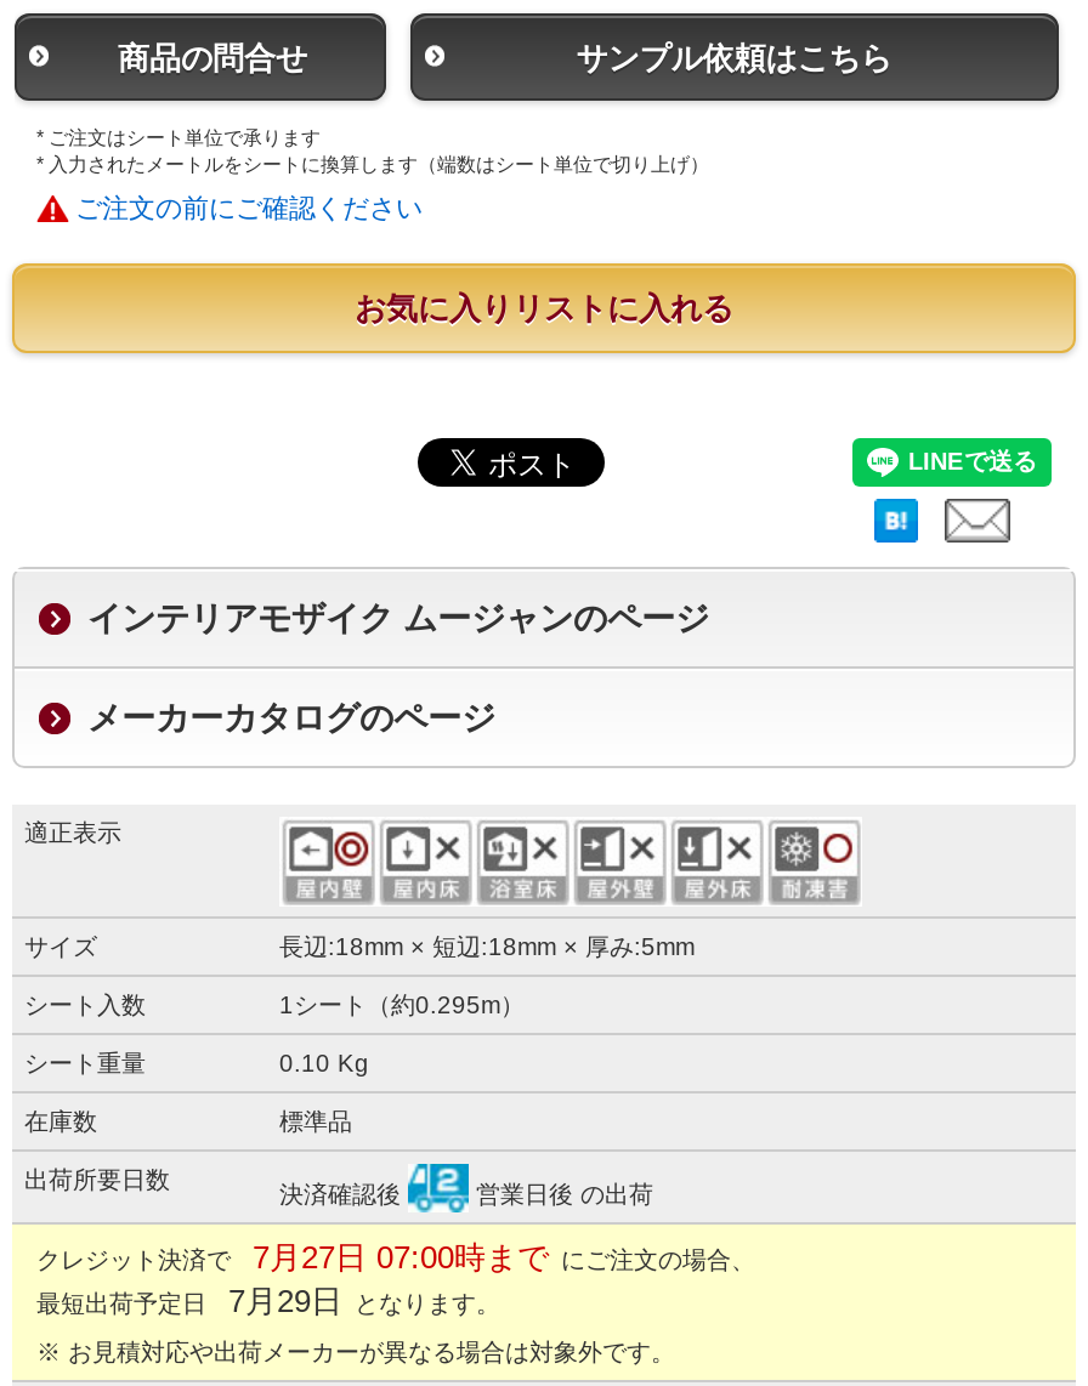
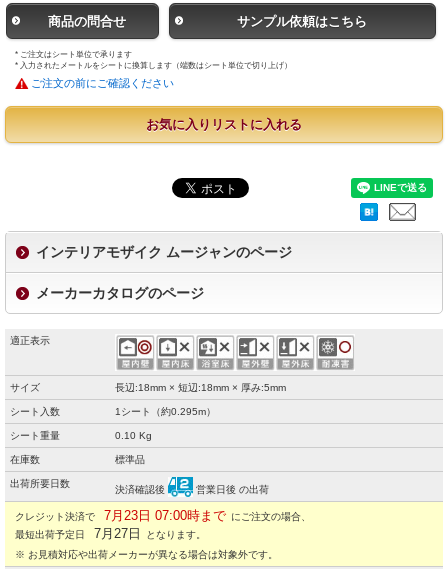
- クレジット決済で 7月27日 07:00時まで にご注文の場合、
+ クレジット決済で 7月23日 07:00時まで にご注文の場合、

- 最短出荷予定日 7月29日 となります。
+ 最短出荷予定日 7月27日 となります。
